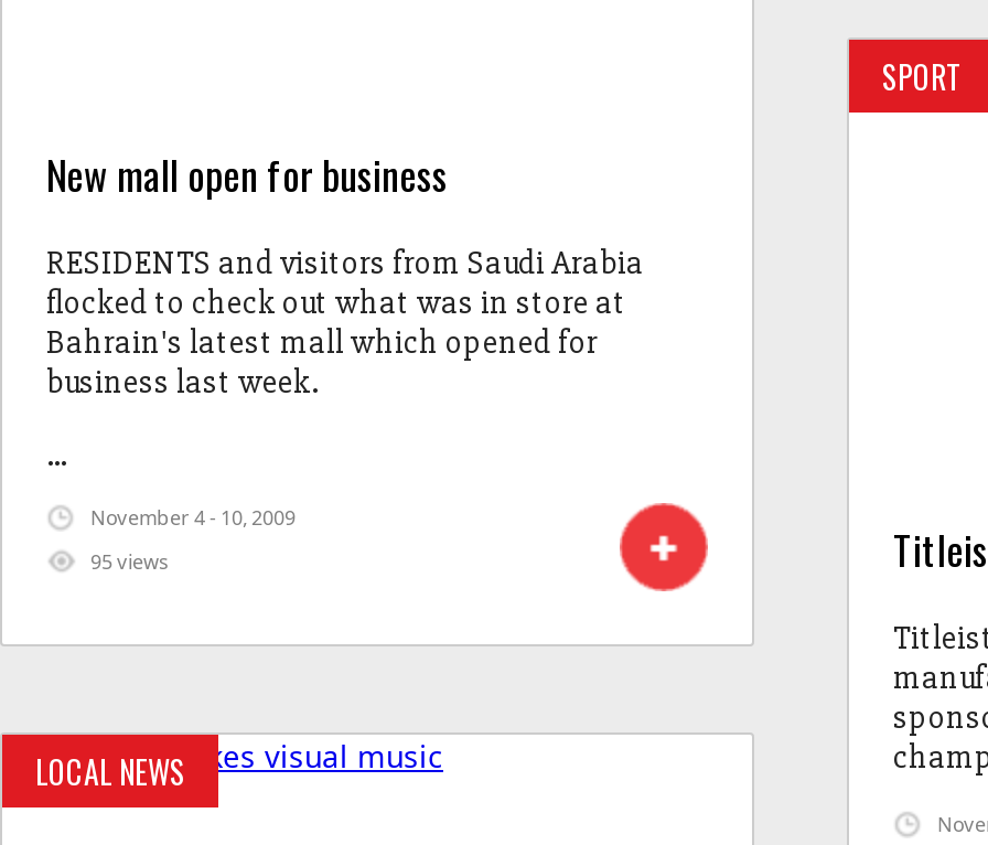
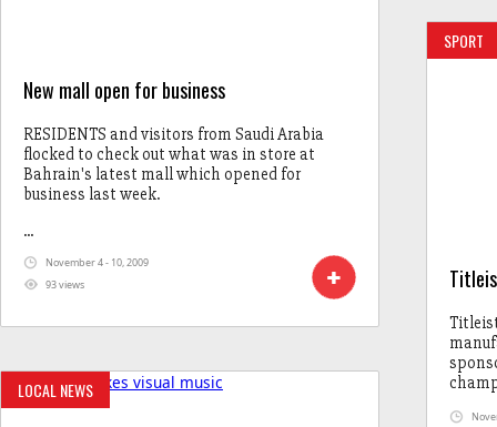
- 95 views
+ 93 views
